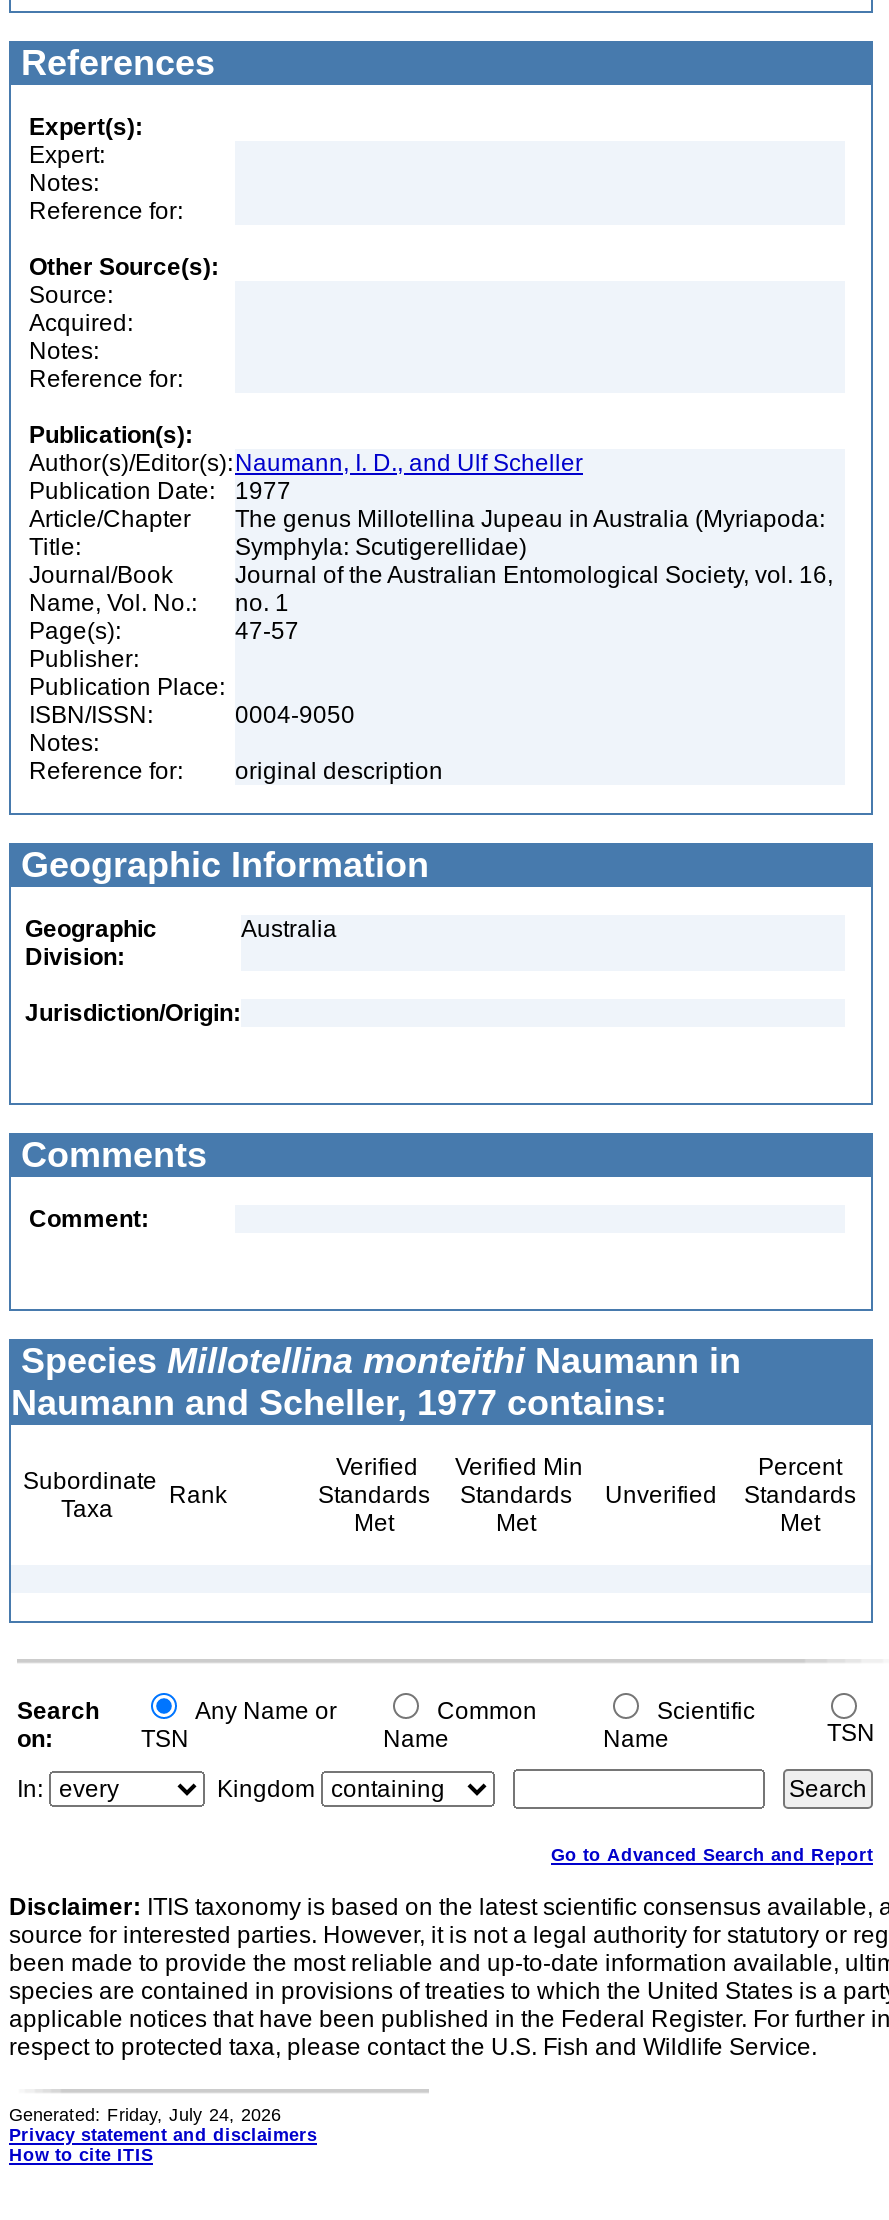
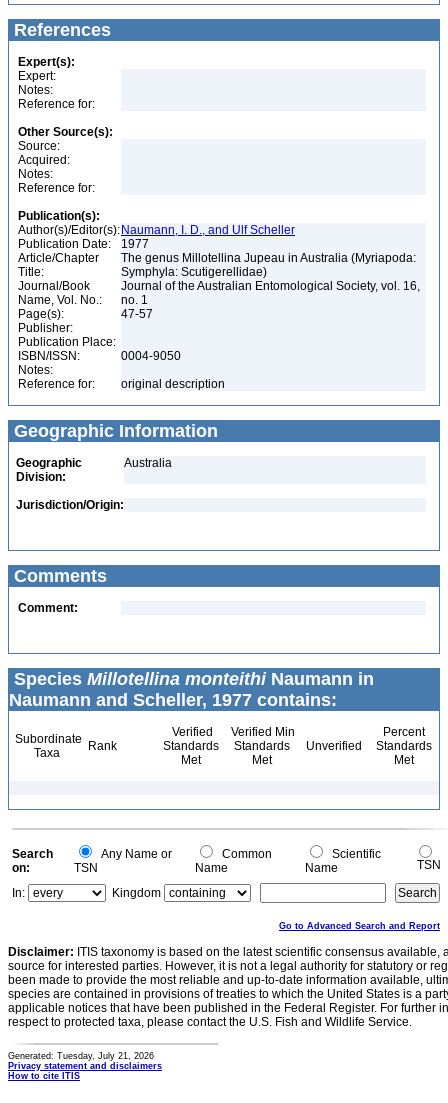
- Generated: Friday, July 24, 2026
+ Generated: Tuesday, July 21, 2026
